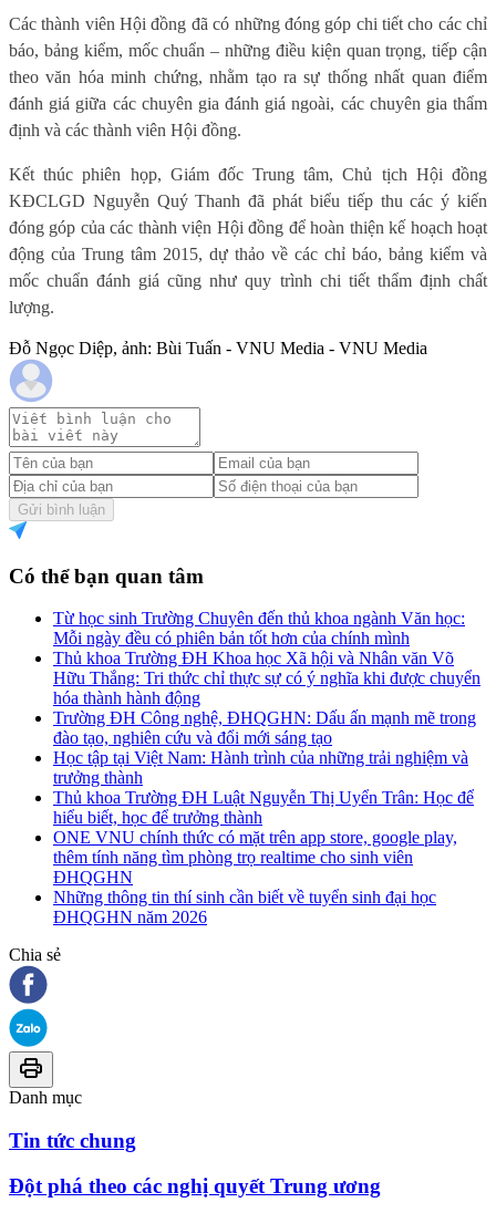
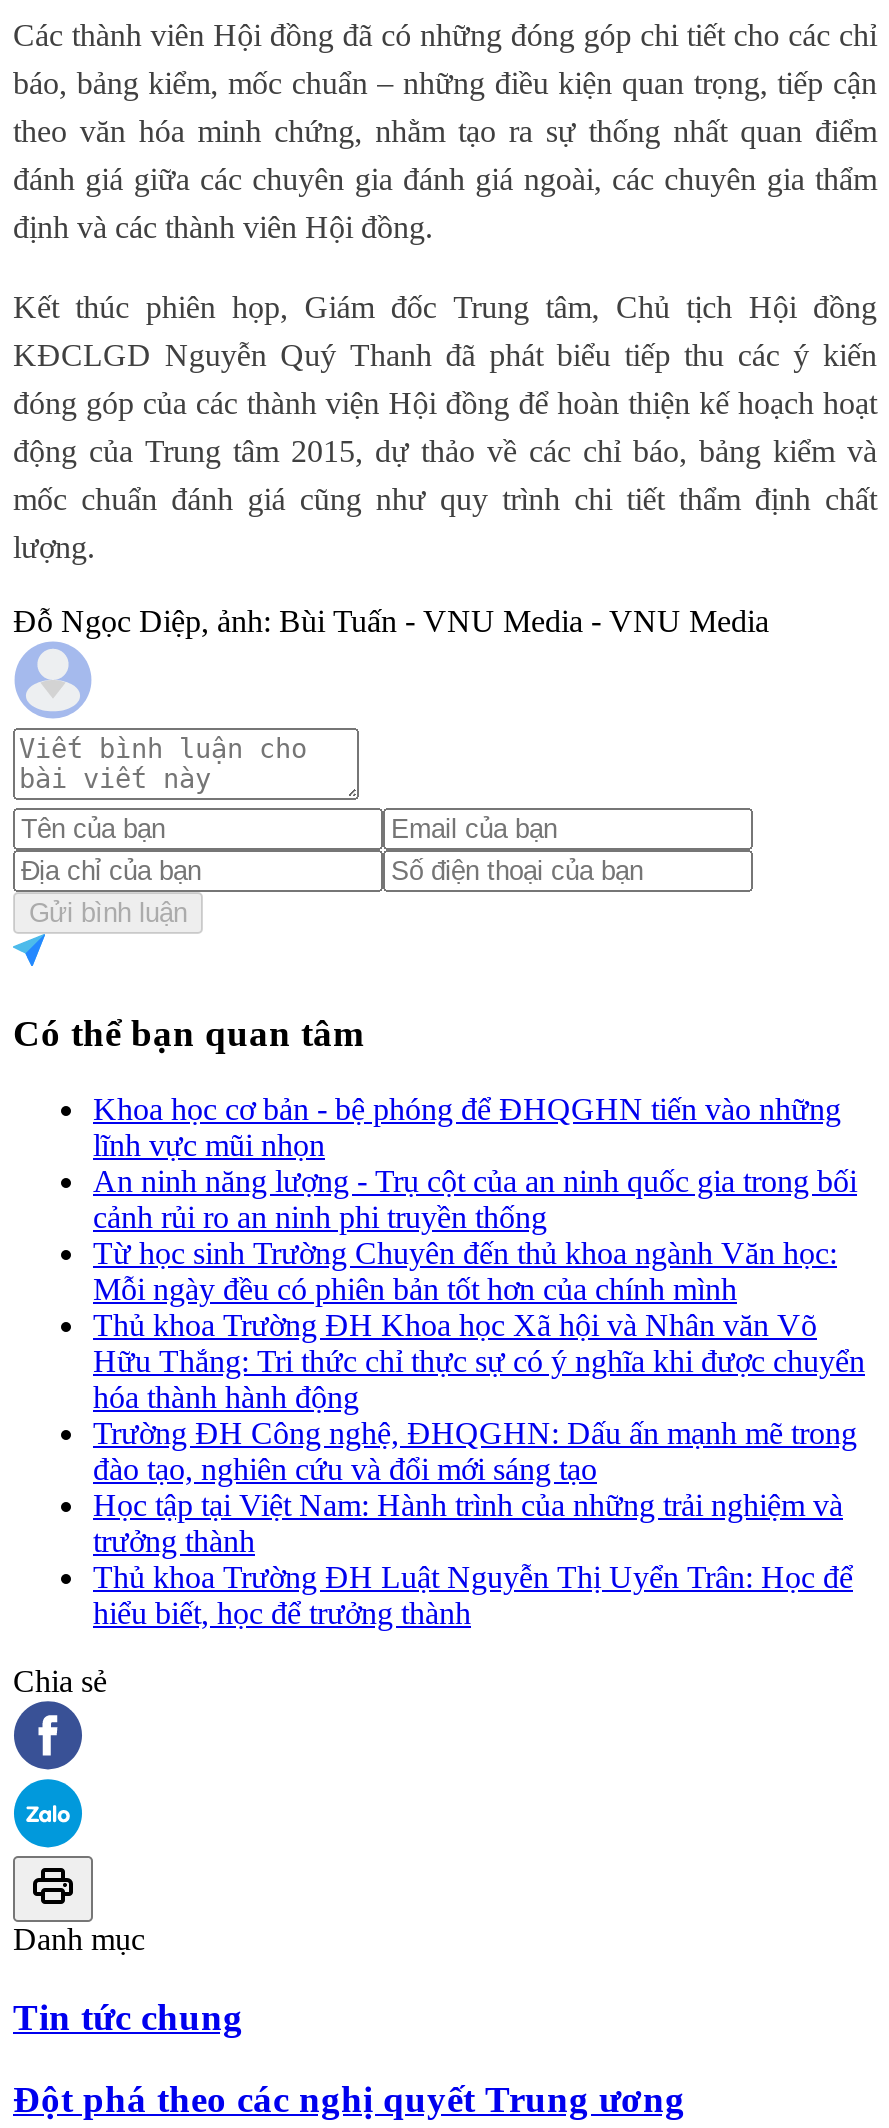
+ Khoa học cơ bản - bệ phóng để ĐHQGHN tiến vào những
+ lĩnh vực mũi nhọn
+ An ninh năng lượng - Trụ cột của an ninh quốc gia trong bối
+ cảnh rủi ro an ninh phi truyền thống

moved down: Từ học sinh Trường Chuyên đến thủ khoa ngành Văn học: | Mỗi ngày đều có phiên bản tốt hơn của chính mình | Thủ khoa Trường ĐH Khoa học Xã hội và Nhân văn Võ | ... | Thủ khoa Trường ĐH Luật Nguyễn Thị Uyển Trân: Học để | hiểu biết, học để trưởng thành

- ONE VNU chính thức có mặt trên app store, google play,
- thêm tính năng tìm phòng trọ realtime cho sinh viên
- ĐHQGHN
- Những thông tin thí sinh cần biết về tuyển sinh đại học
- ĐHQGHN năm 2026
